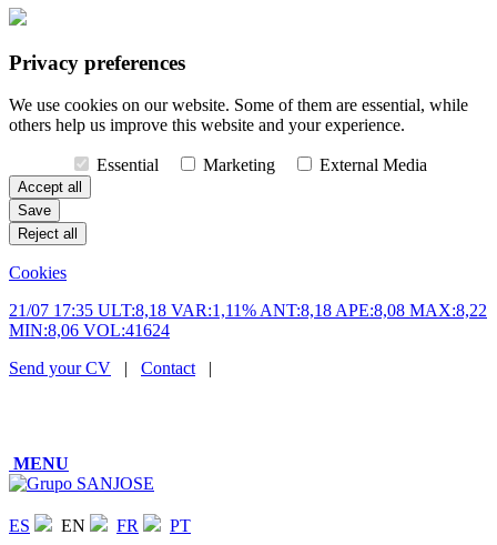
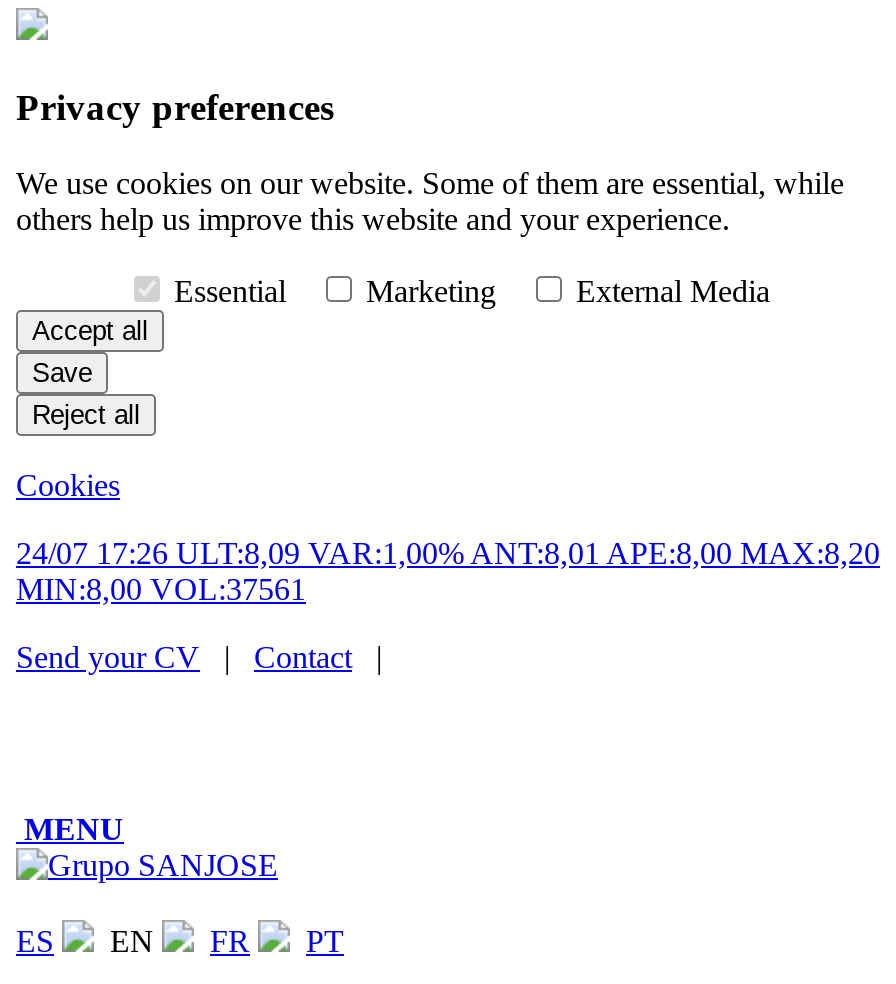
- 21/07 17:35 ULT:8,18 VAR:1,11% ANT:8,18 APE:8,08 MAX:8,22
- MIN:8,06 VOL:41624
+ 24/07 17:26 ULT:8,09 VAR:1,00% ANT:8,01 APE:8,00 MAX:8,20
+ MIN:8,00 VOL:37561
